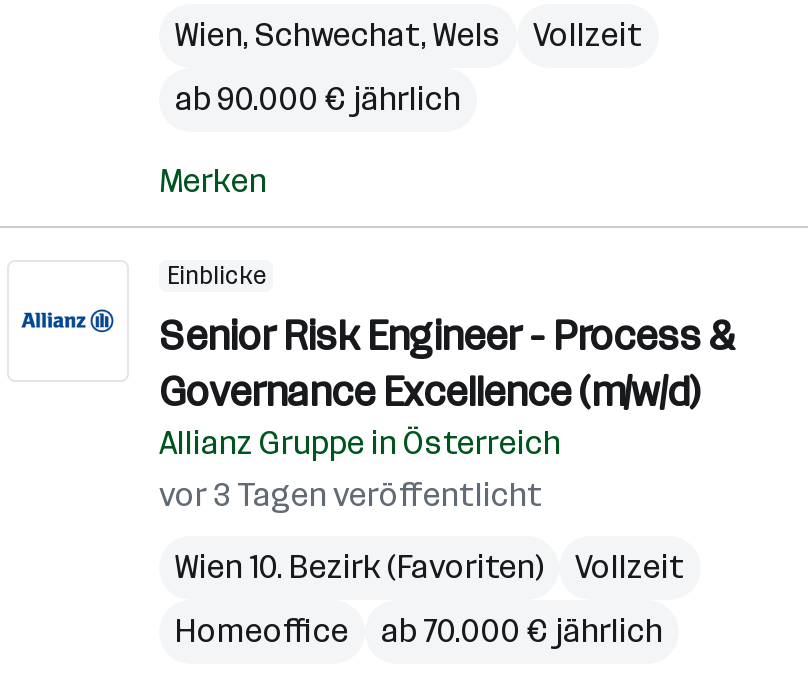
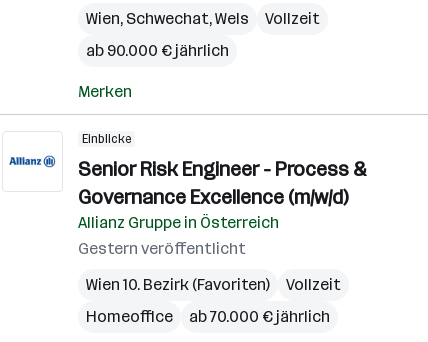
- vor 3 Tagen veröffentlicht
+ Gestern veröffentlicht
